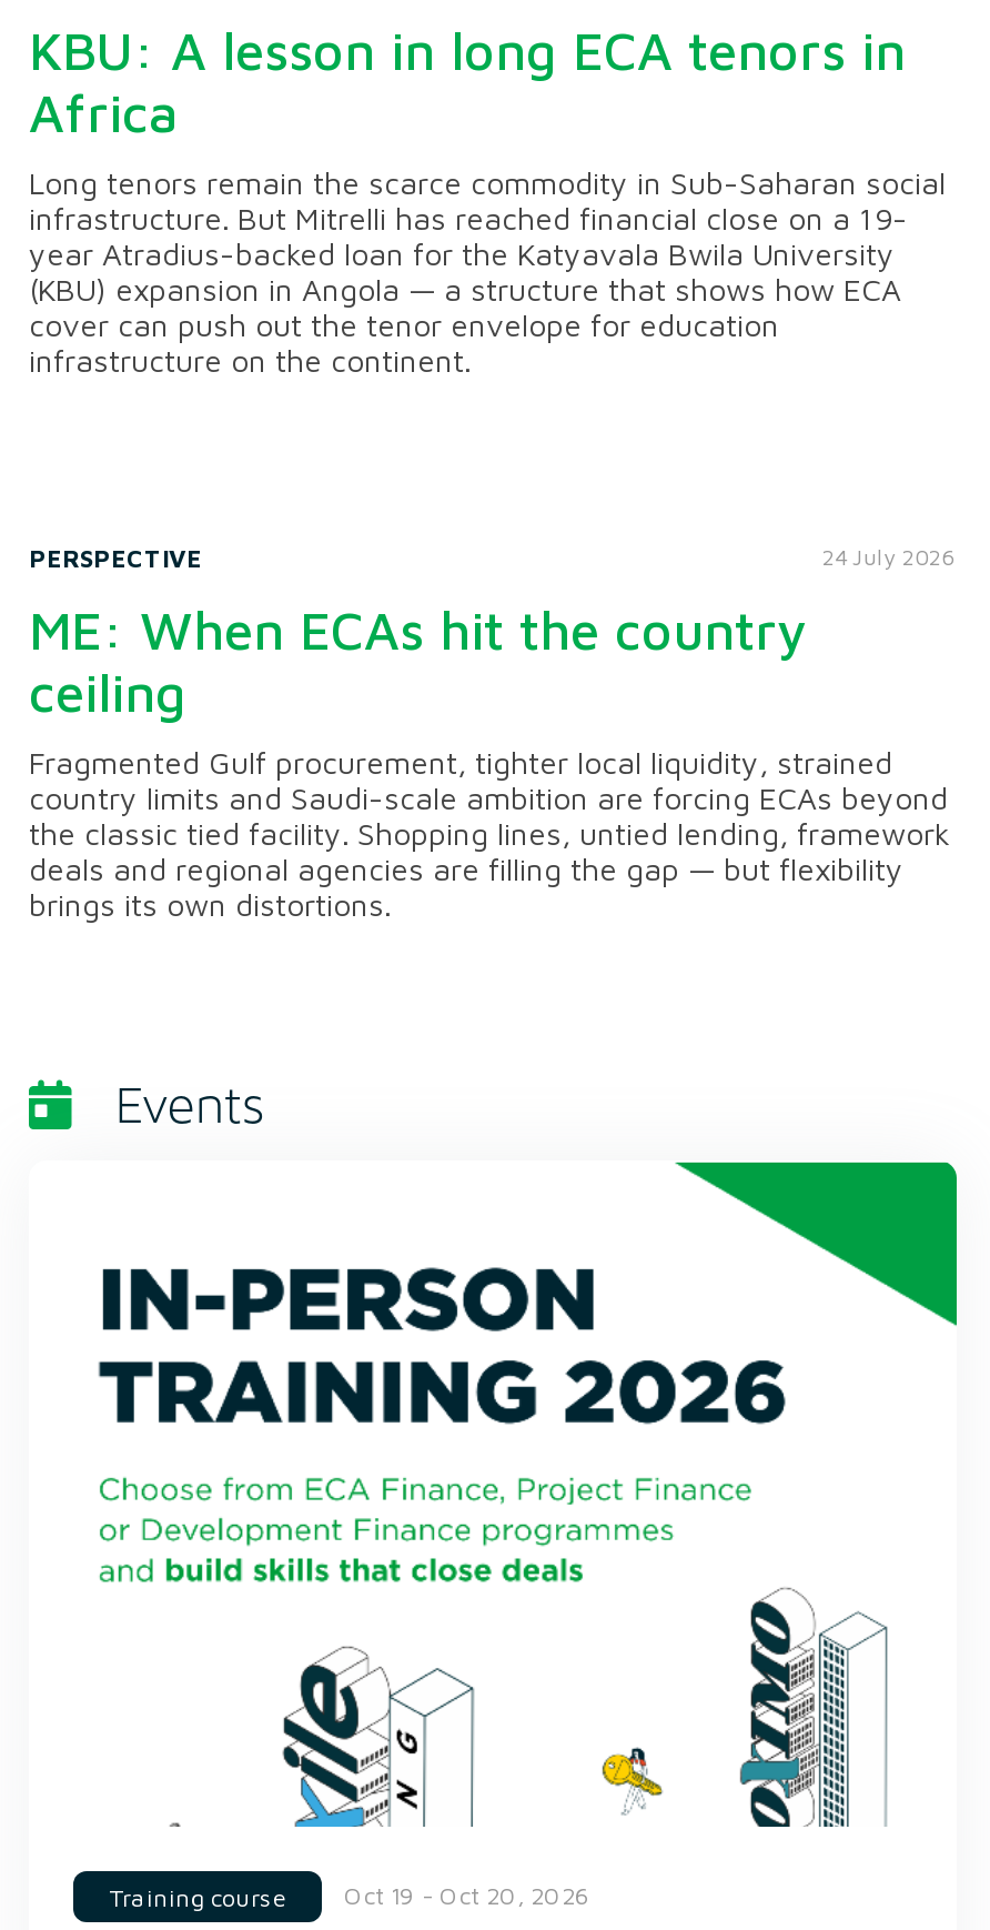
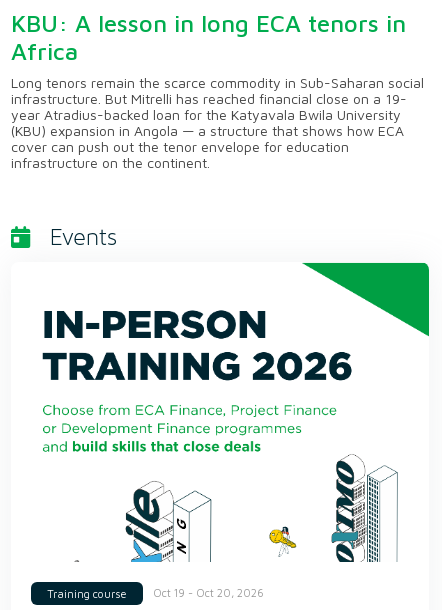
- PERSPECTIVE
- 24 July 2026
- ME: When ECAs hit the country
- ceiling
- Fragmented Gulf procurement, tighter local liquidity, strained
- country limits and Saudi-scale ambition are forcing ECAs beyond
- the classic tied facility. Shopping lines, untied lending, framework
- deals and regional agencies are filling the gap — but flexibility
- brings its own distortions.
